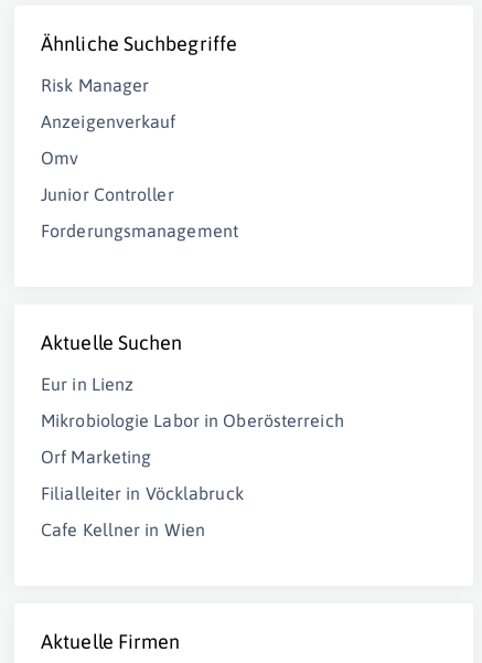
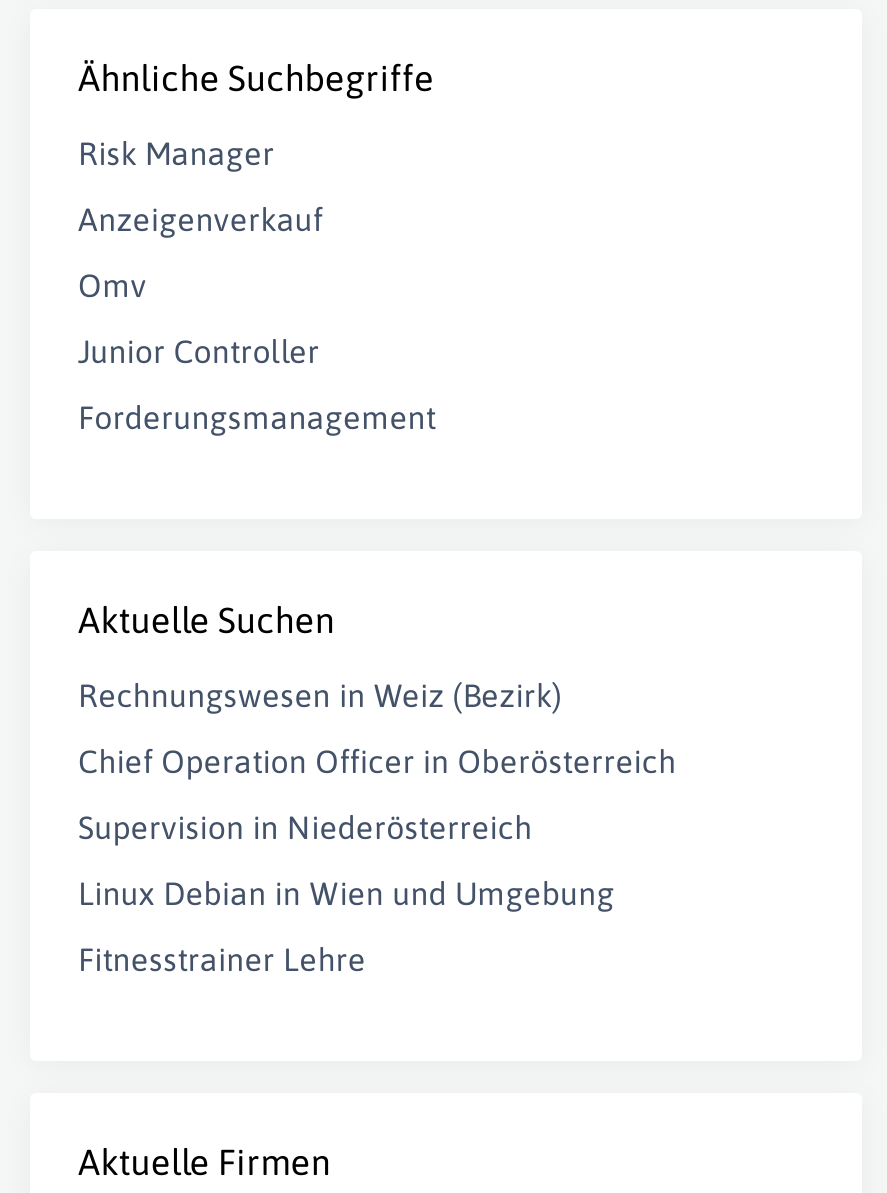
- Eur in Lienz
+ Rechnungswesen in Weiz (Bezirk)

- Mikrobiologie Labor in Oberösterreich
+ Chief Operation Officer in Oberösterreich

- Orf Marketing
+ Supervision in Niederösterreich

- Filialleiter in Vöcklabruck
+ Linux Debian in Wien und Umgebung

- Cafe Kellner in Wien
+ Fitnesstrainer Lehre
